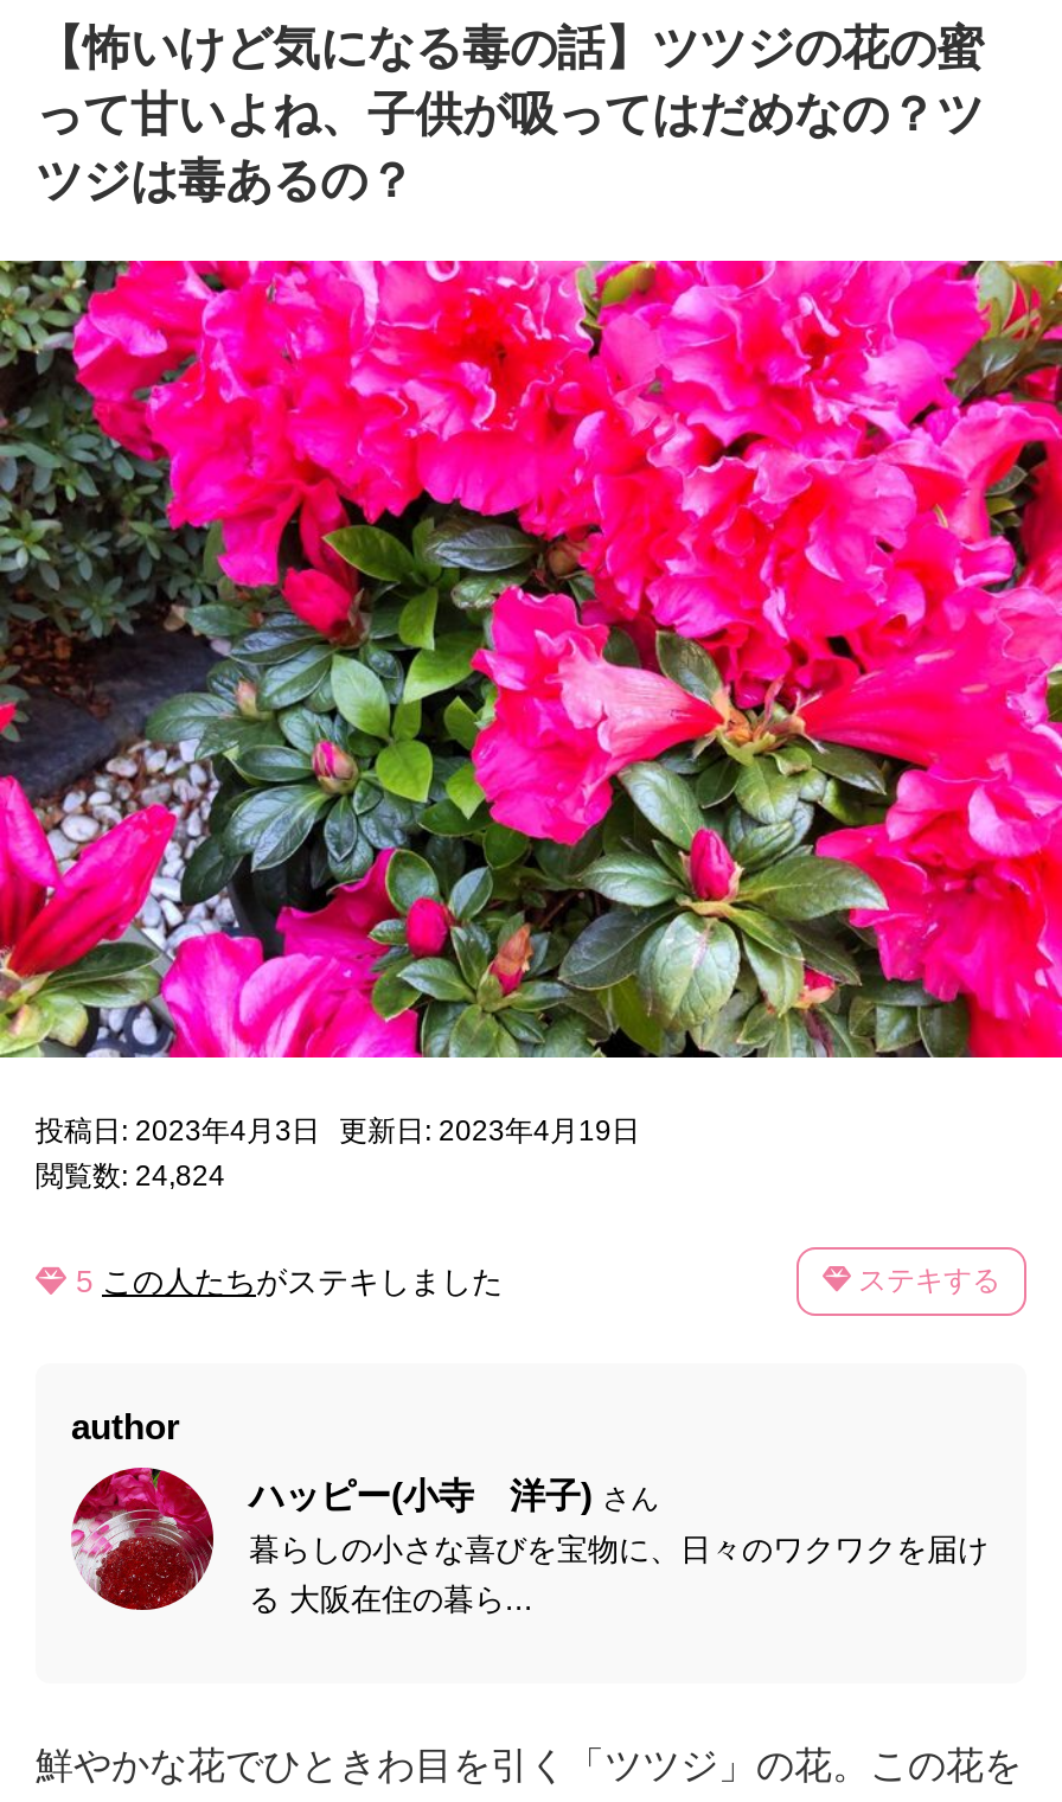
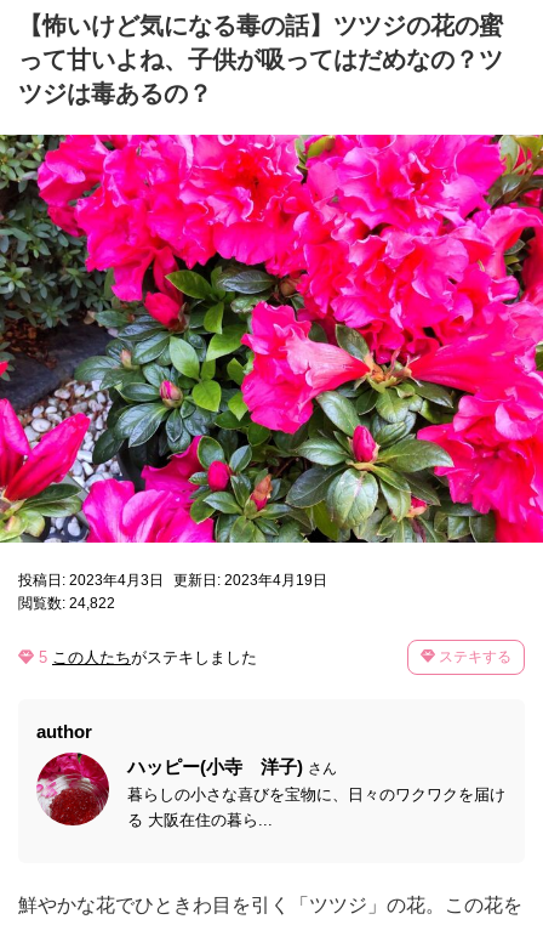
- 閲覧数: 24,824
+ 閲覧数: 24,822
